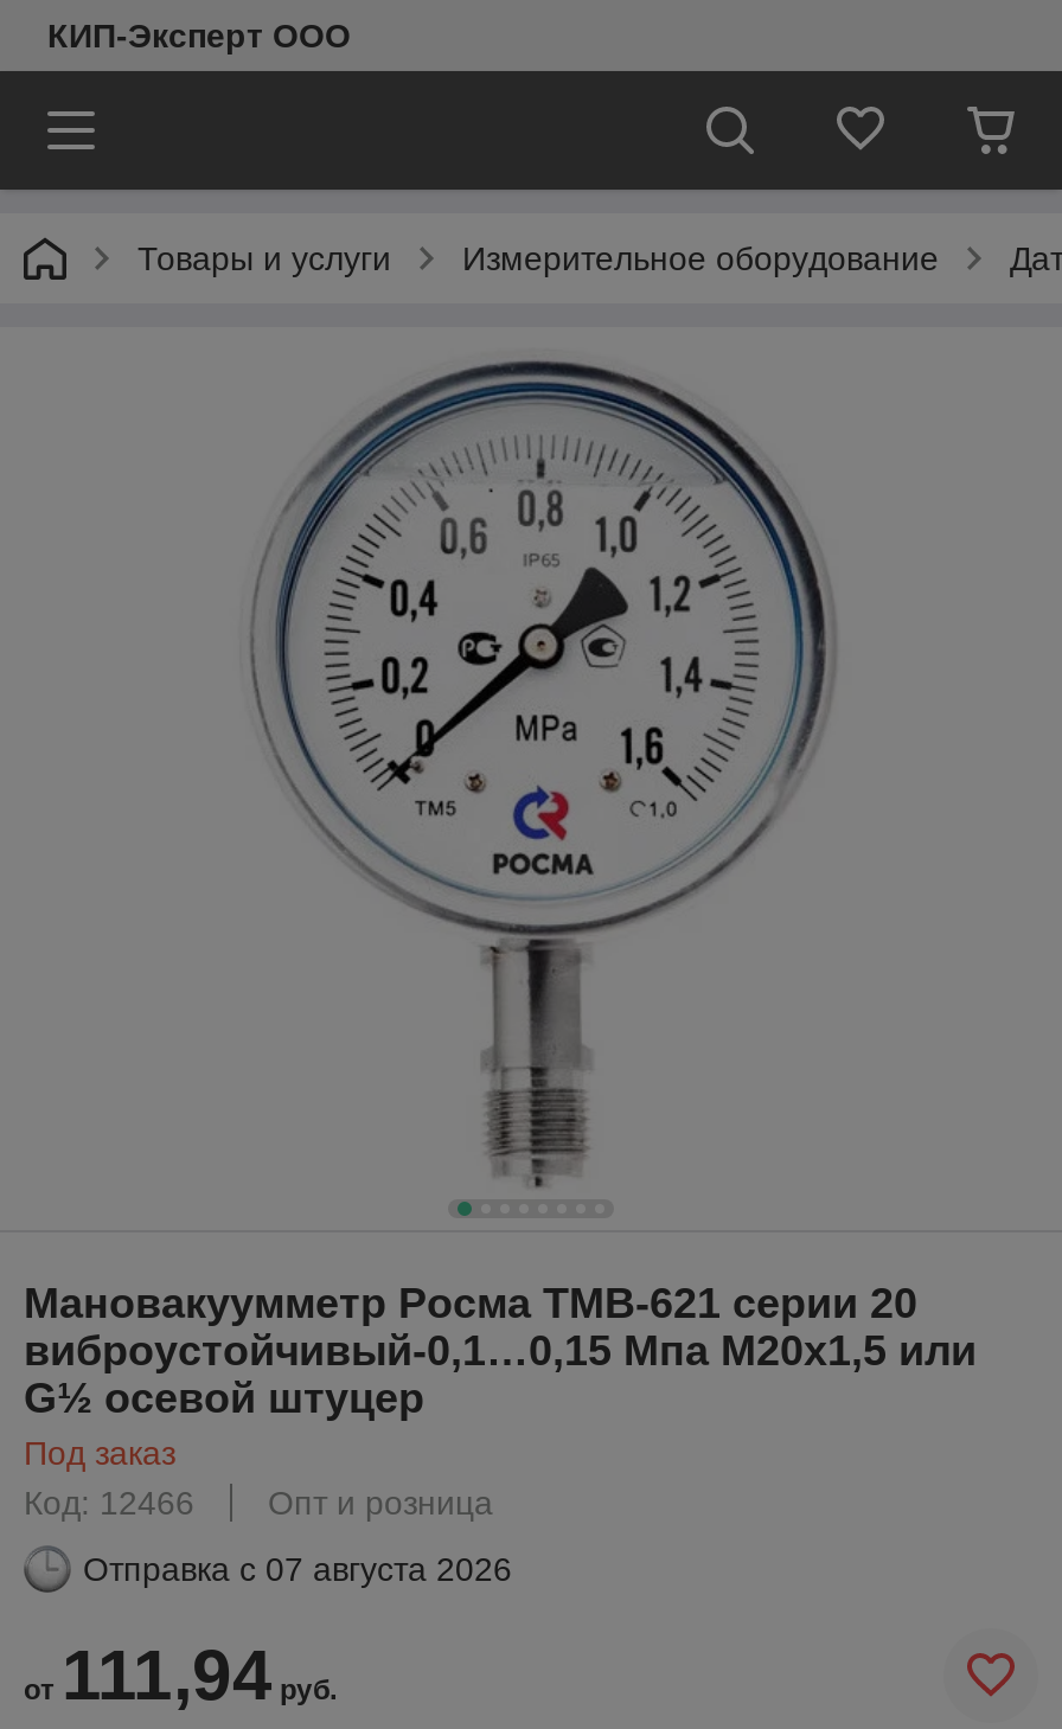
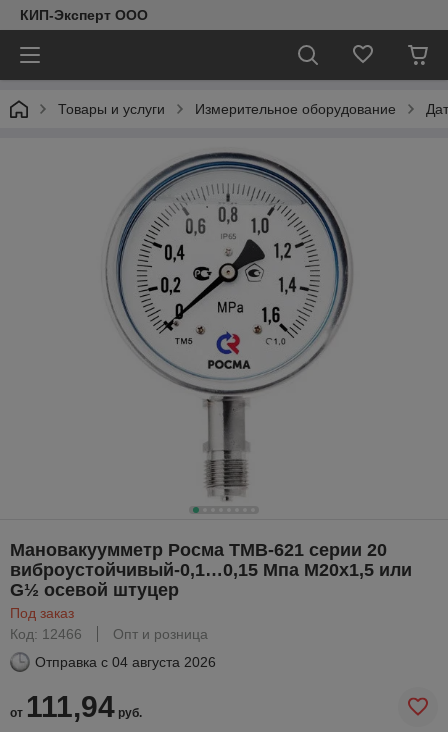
- Отправка с 07 августа 2026
+ Отправка с 04 августа 2026
